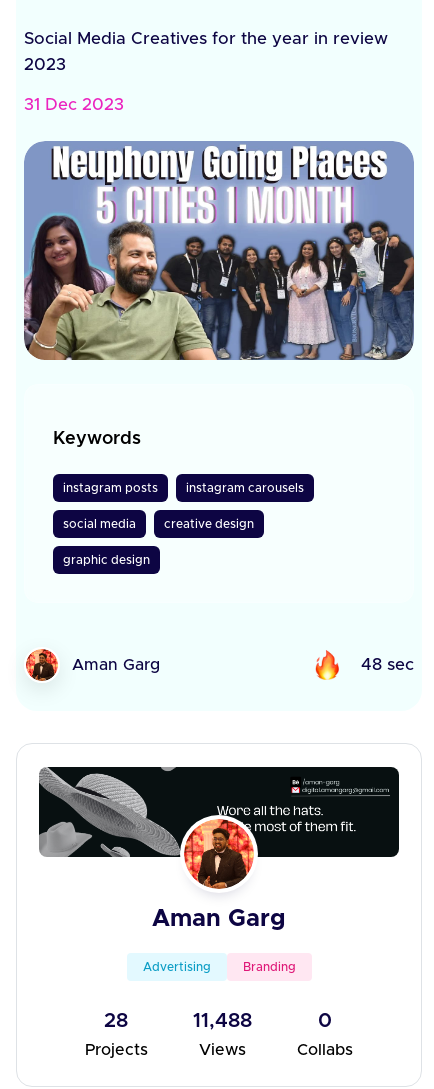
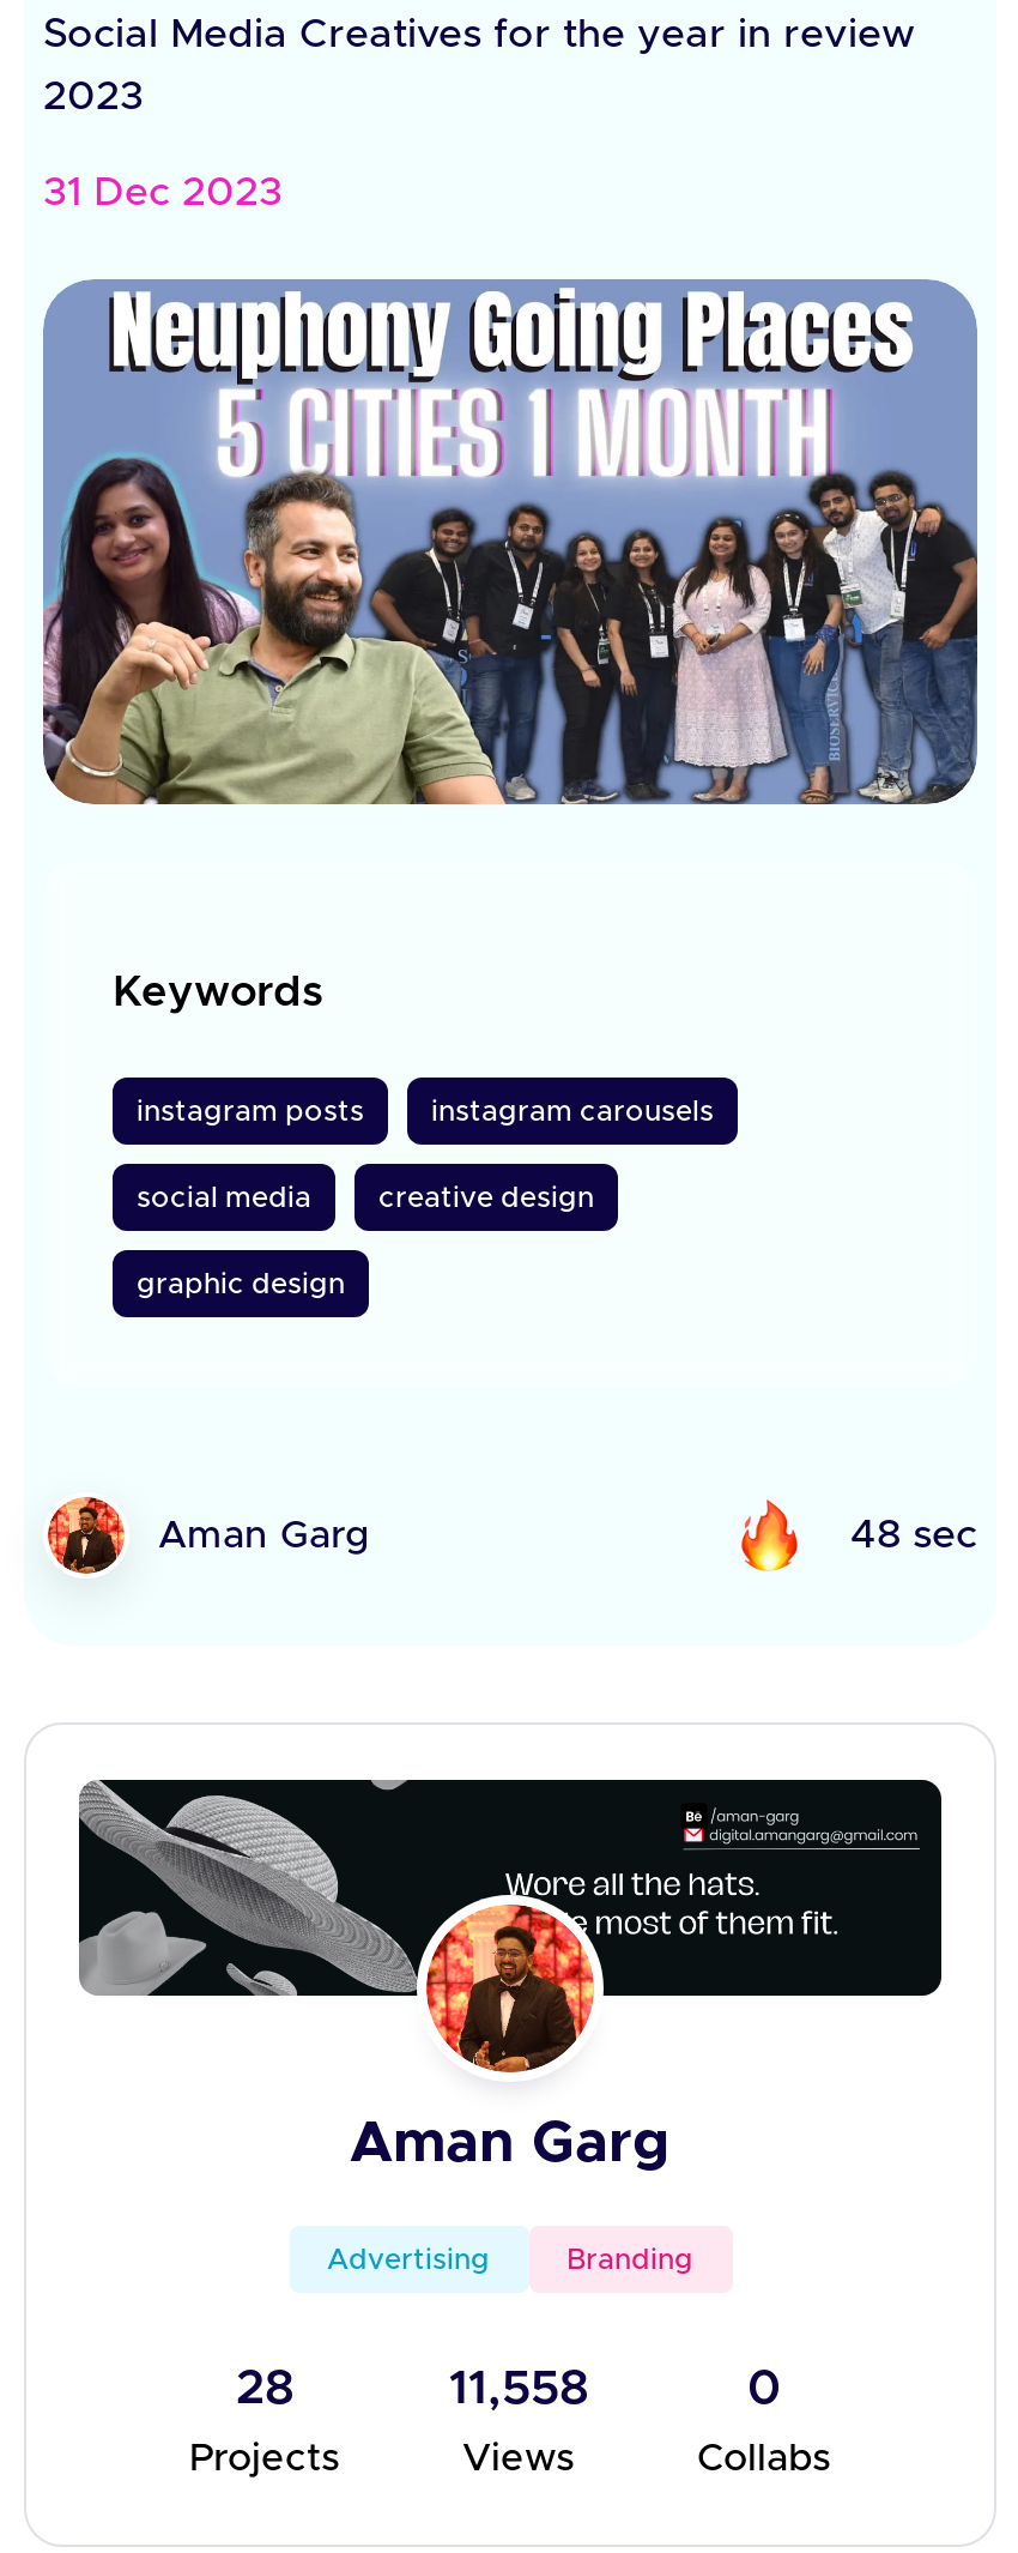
- 11,488
+ 11,558
